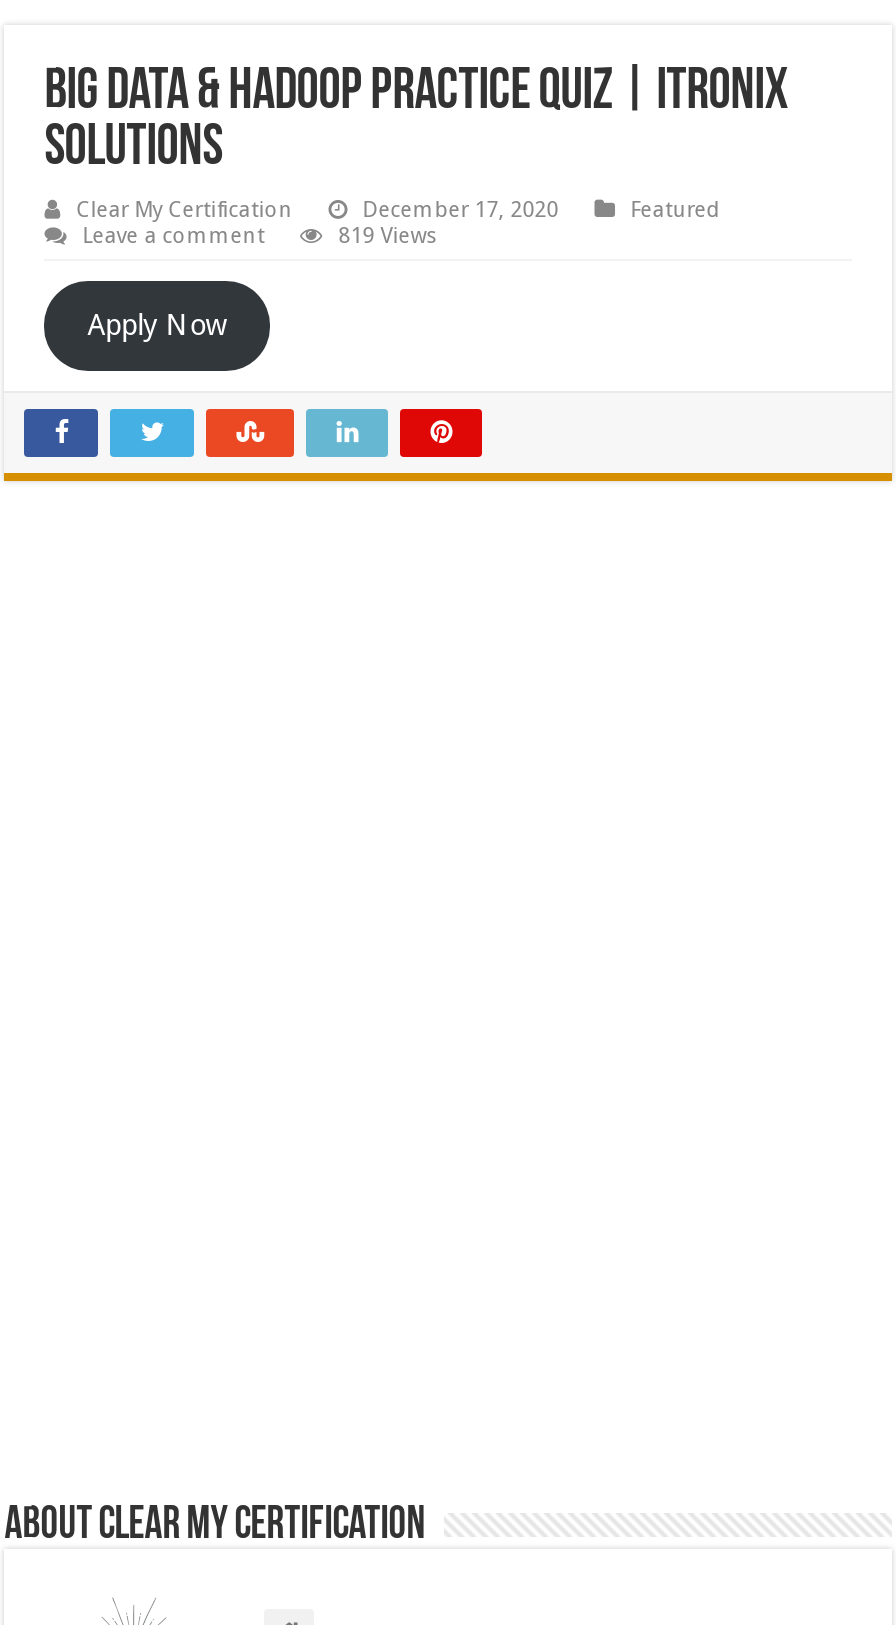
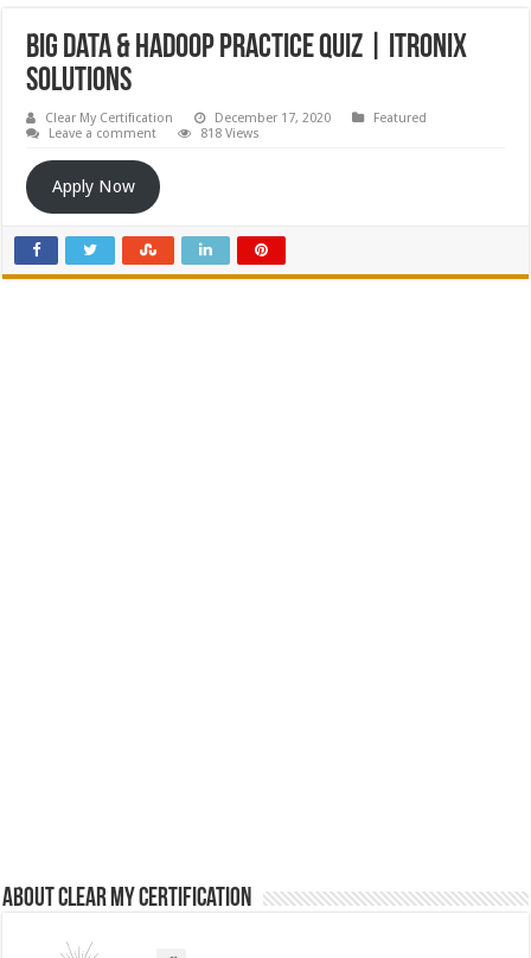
- 819 Views
+ 818 Views
